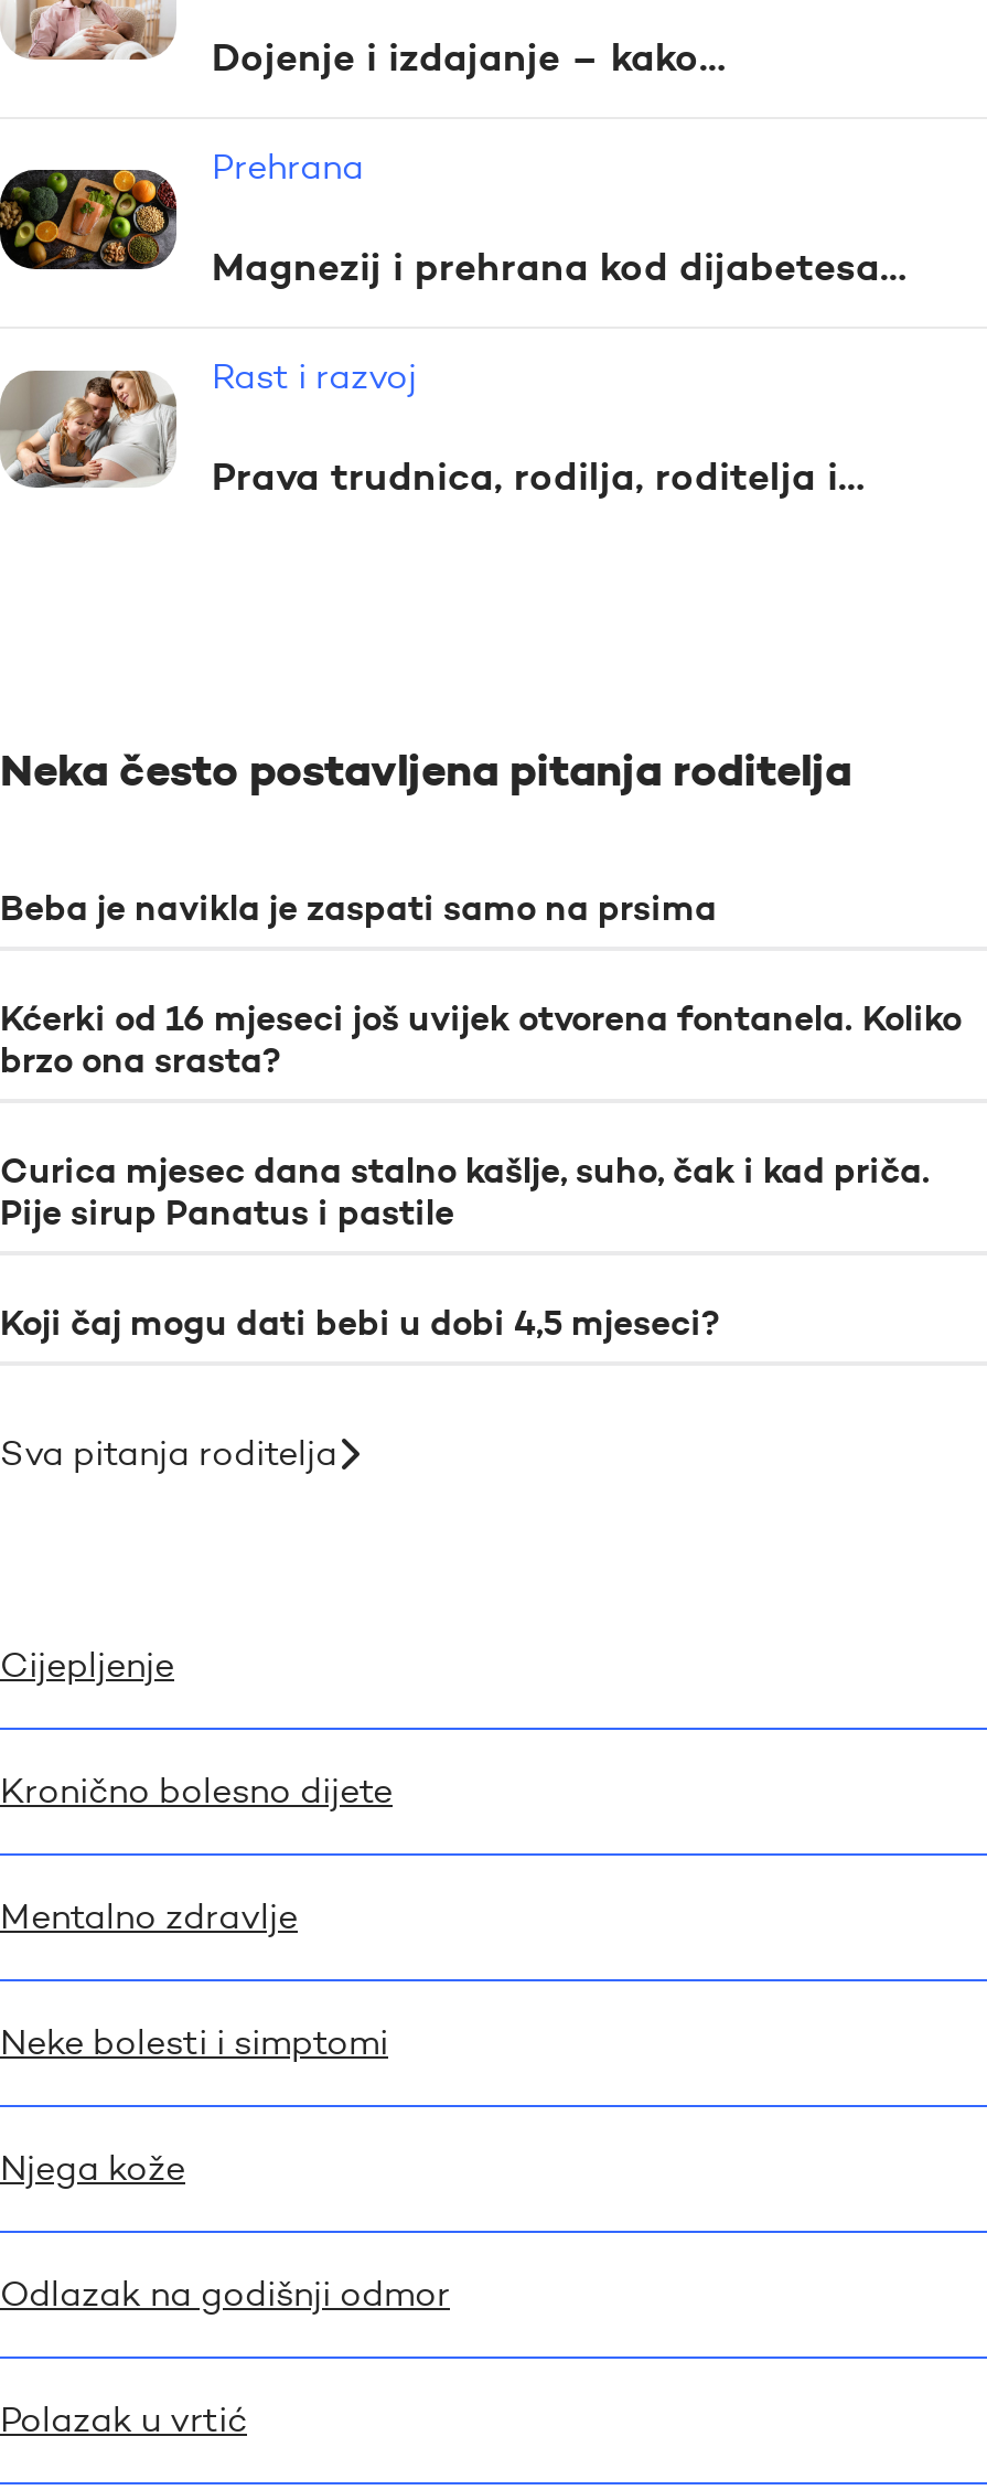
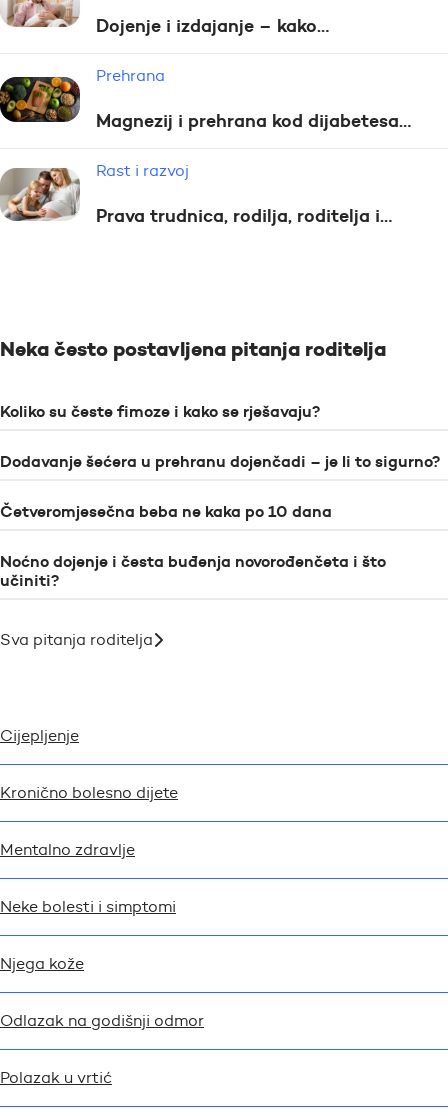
- Beba je navikla je zaspati samo na prsima
+ Koliko su česte fimoze i kako se rješavaju?

- Kćerki od 16 mjeseci još uvijek otvorena fontanela. Koliko
- brzo ona srasta?
+ Dodavanje šećera u prehranu dojenčadi – je li to sigurno?

- Curica mjesec dana stalno kašlje, suho, čak i kad priča.
- Pije sirup Panatus i pastile
+ Četveromjesečna beba ne kaka po 10 dana

- Koji čaj mogu dati bebi u dobi 4,5 mjeseci?
+ Noćno dojenje i česta buđenja novorođenčeta i što
+ učiniti?
